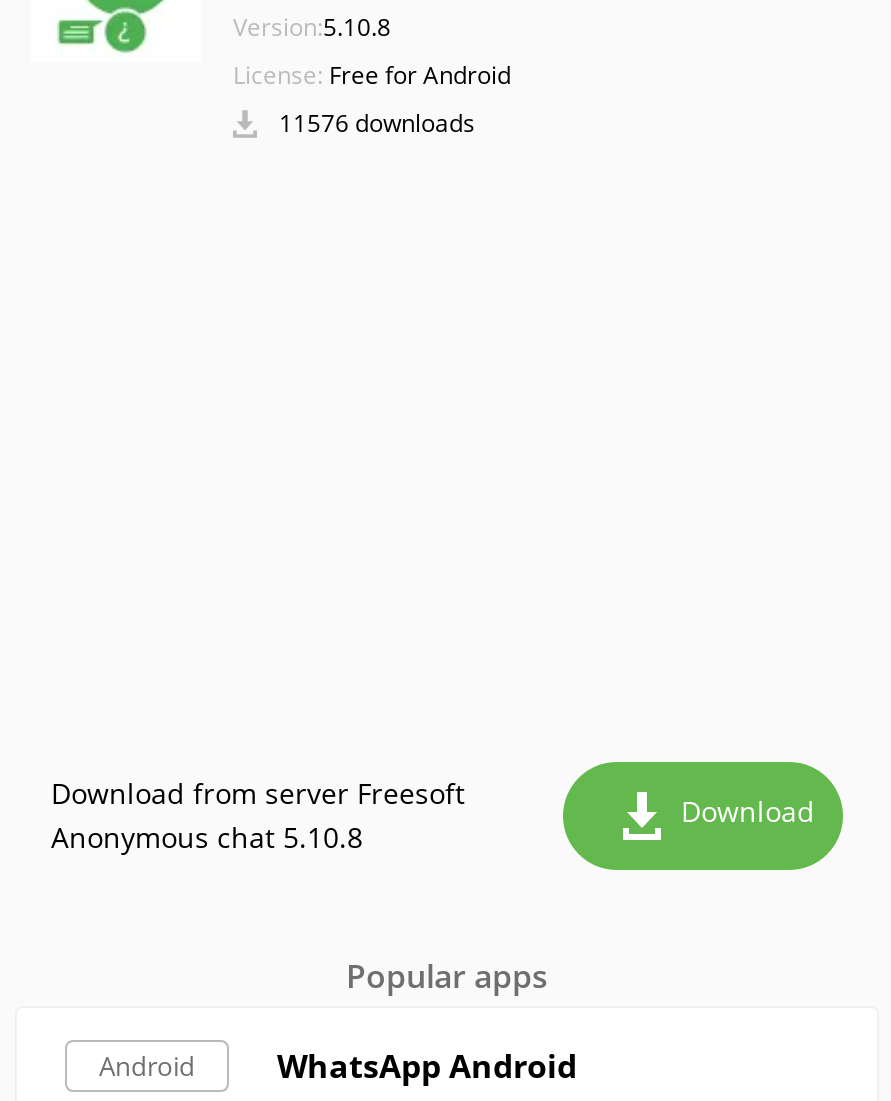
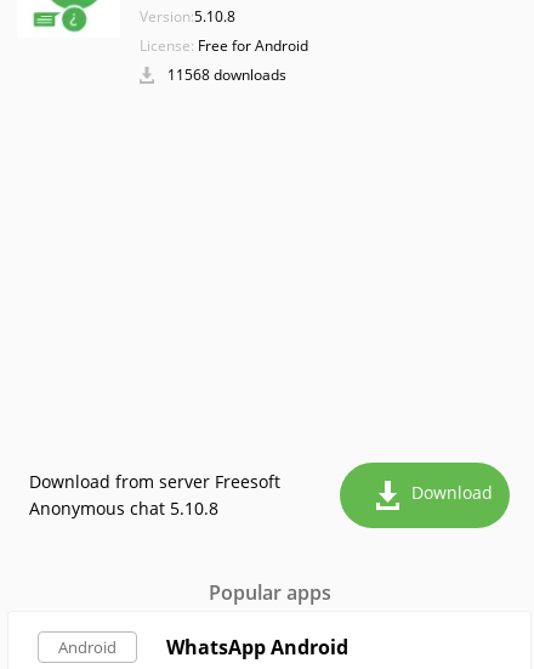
- 11576 downloads
+ 11568 downloads
